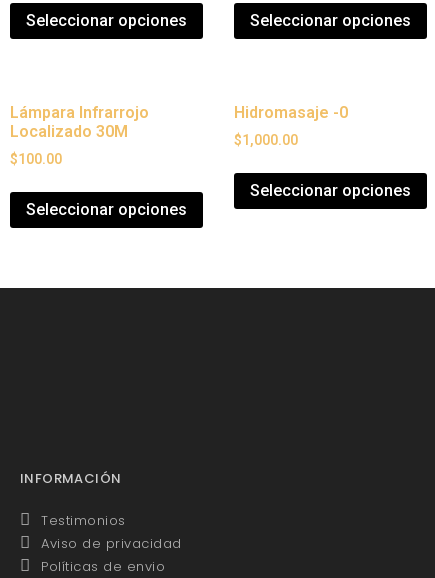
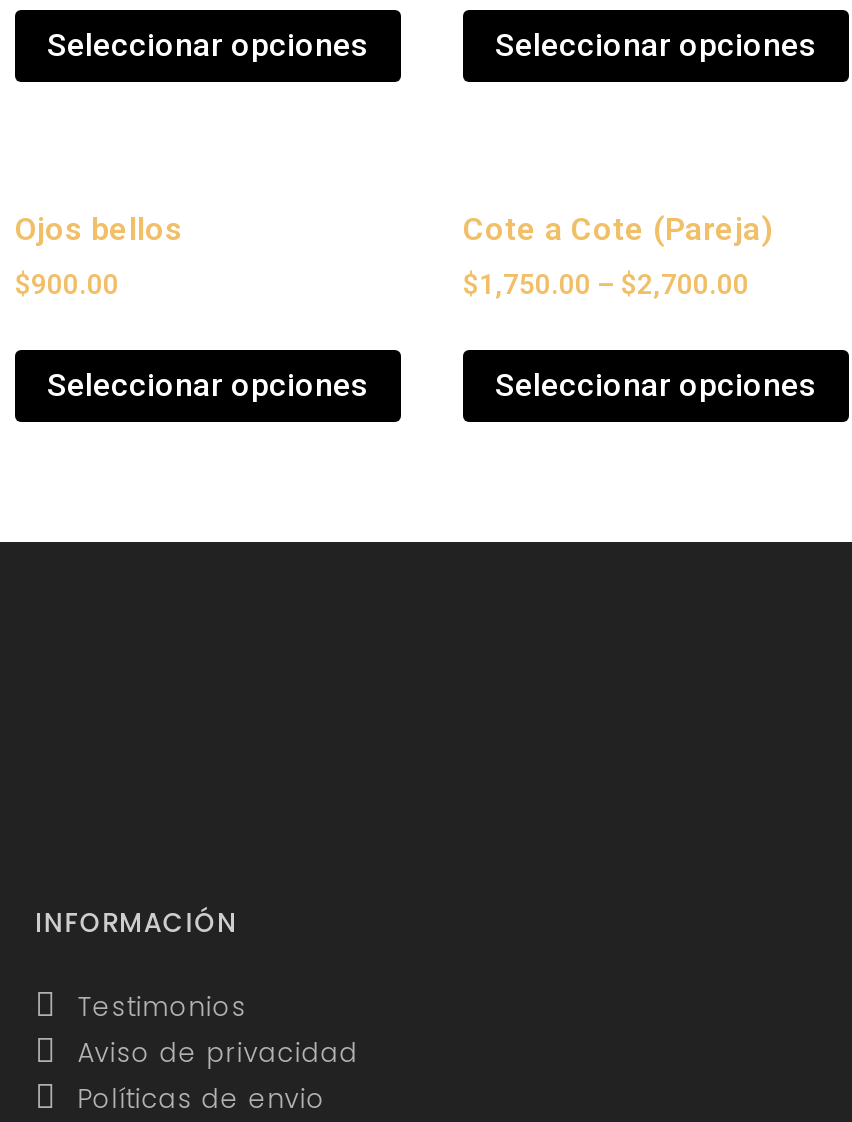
- Lámpara Infrarrojo
- Localizado 30M
+ Ojos bellos

- Hidromasaje -0
+ Cote a Cote (Pareja)

- $1,000.00
+ $1,750.00 – $2,700.00

- $100.00
+ $900.00
